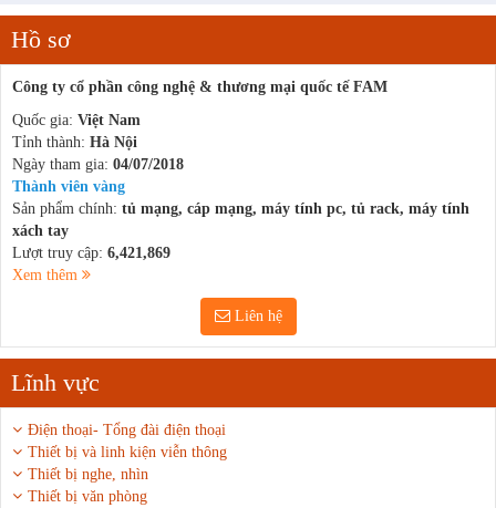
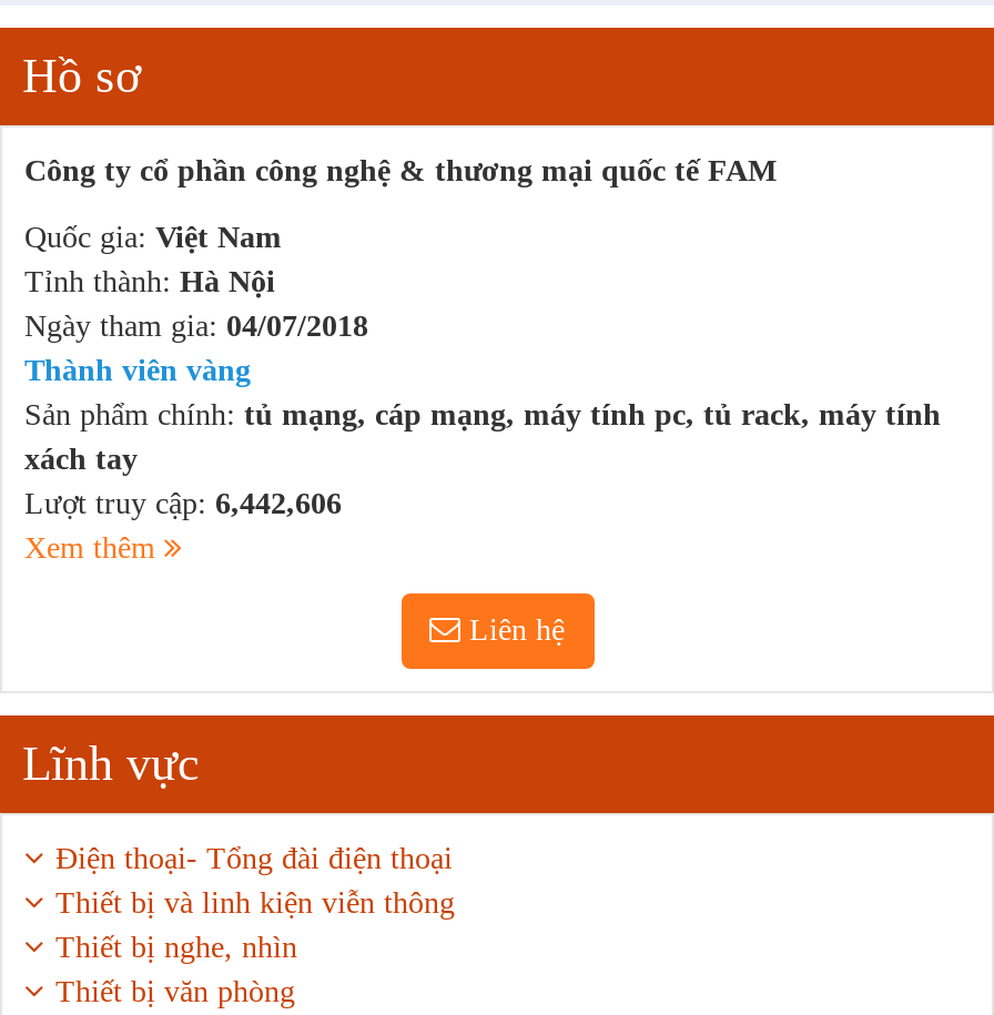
- Lượt truy cập: 6,421,869
+ Lượt truy cập: 6,442,606
